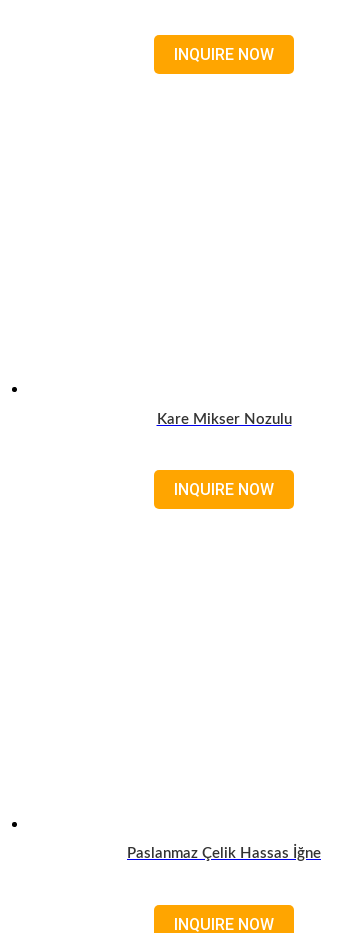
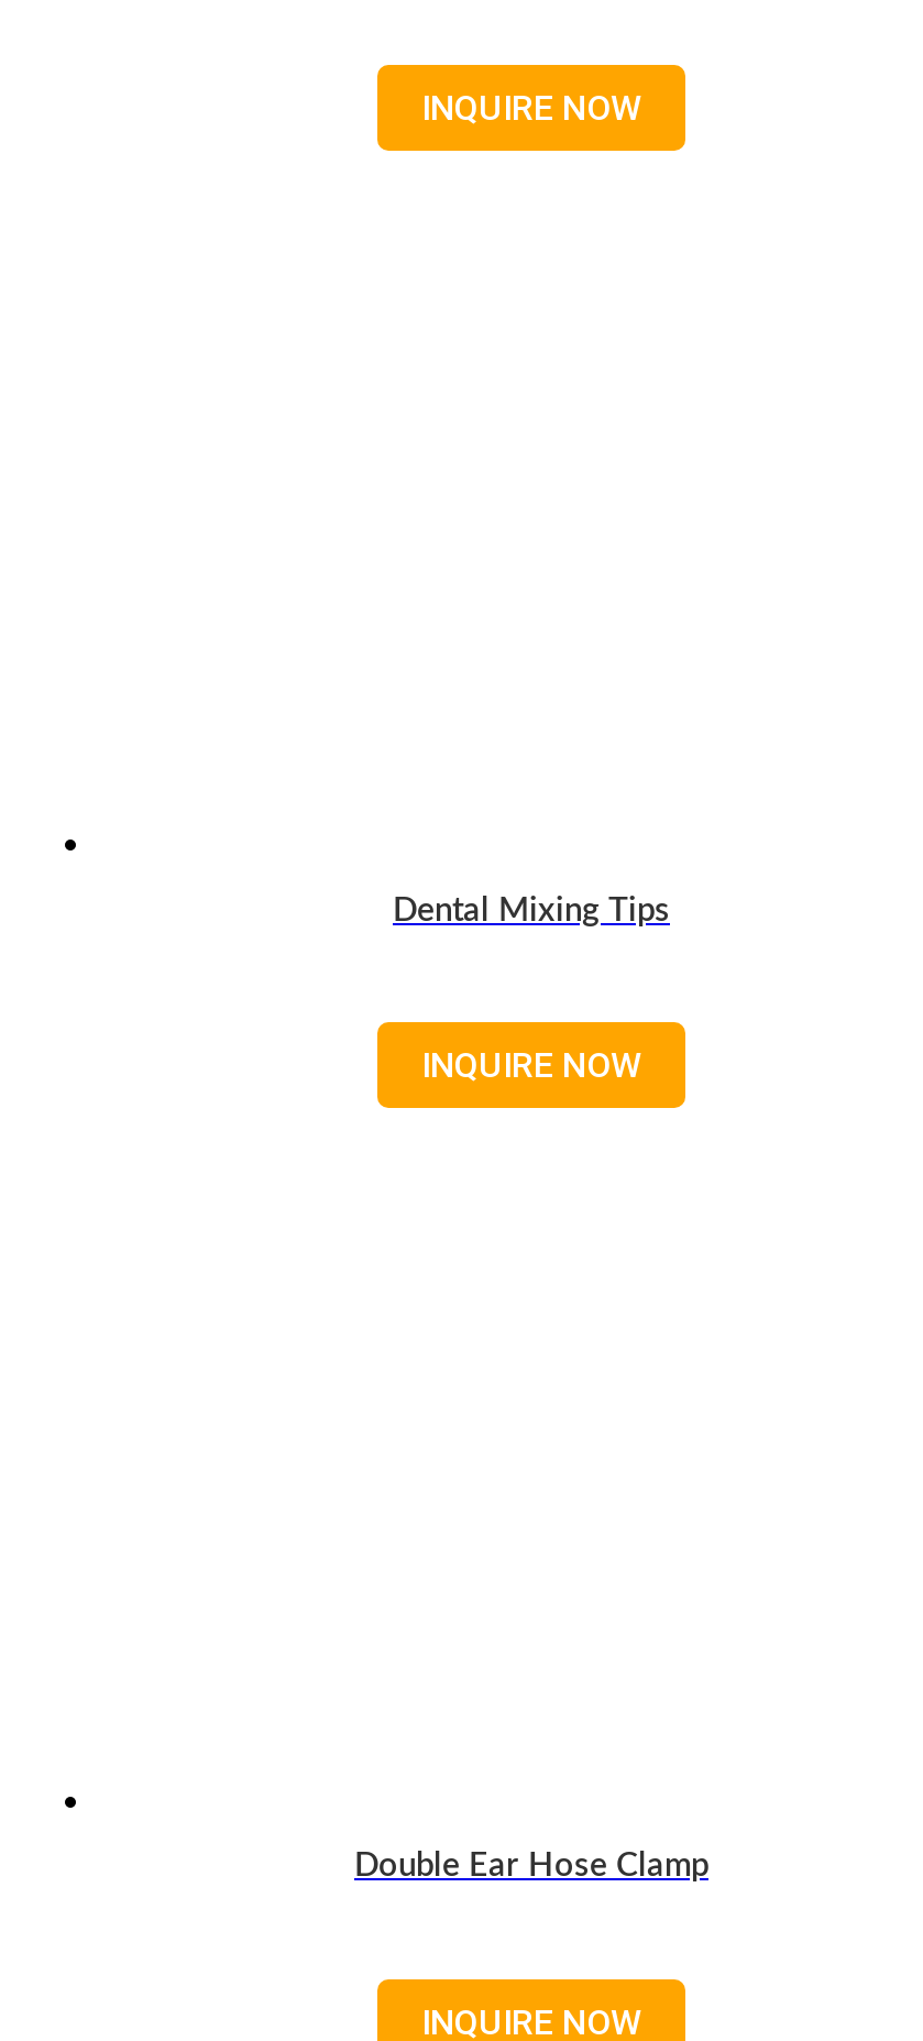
- Kare Mikser Nozulu
+ Dental Mixing Tips

- Paslanmaz Çelik Hassas İğne
+ Double Ear Hose Clamp
